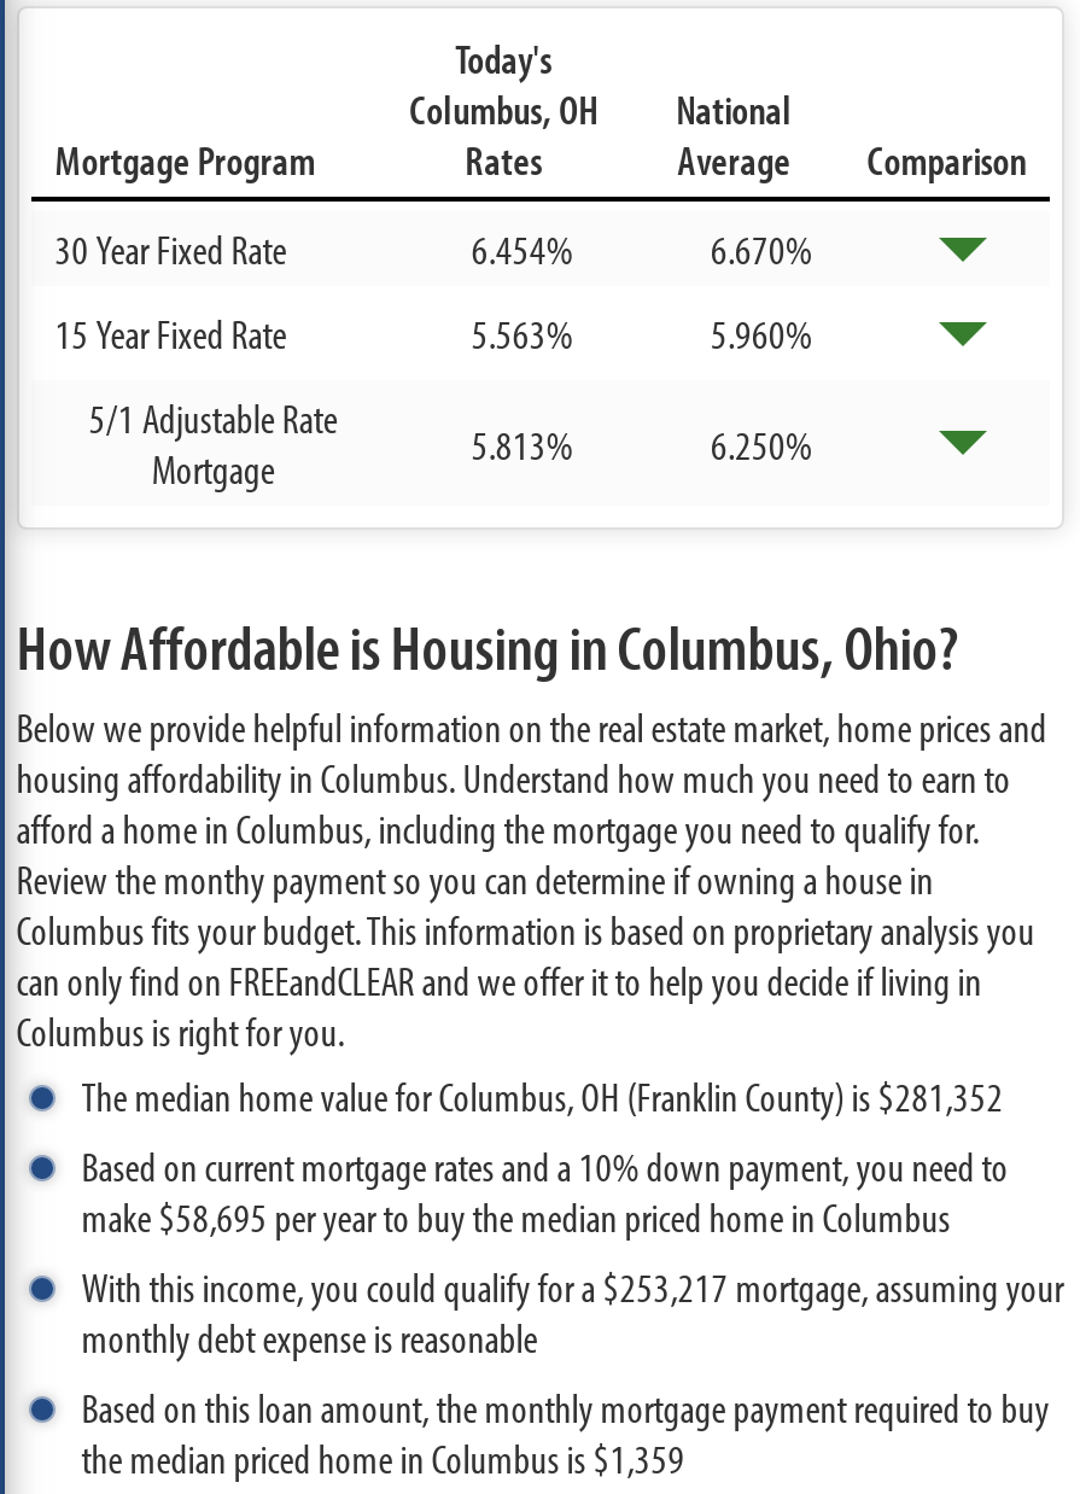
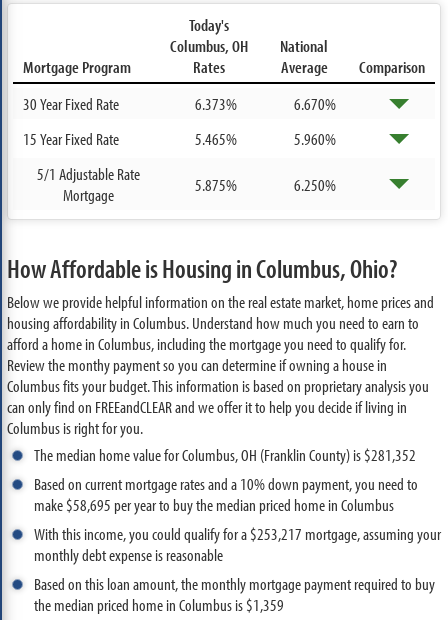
- 6.454%
+ 6.373%

- 5.563%
+ 5.465%

- 5.813%
+ 5.875%
